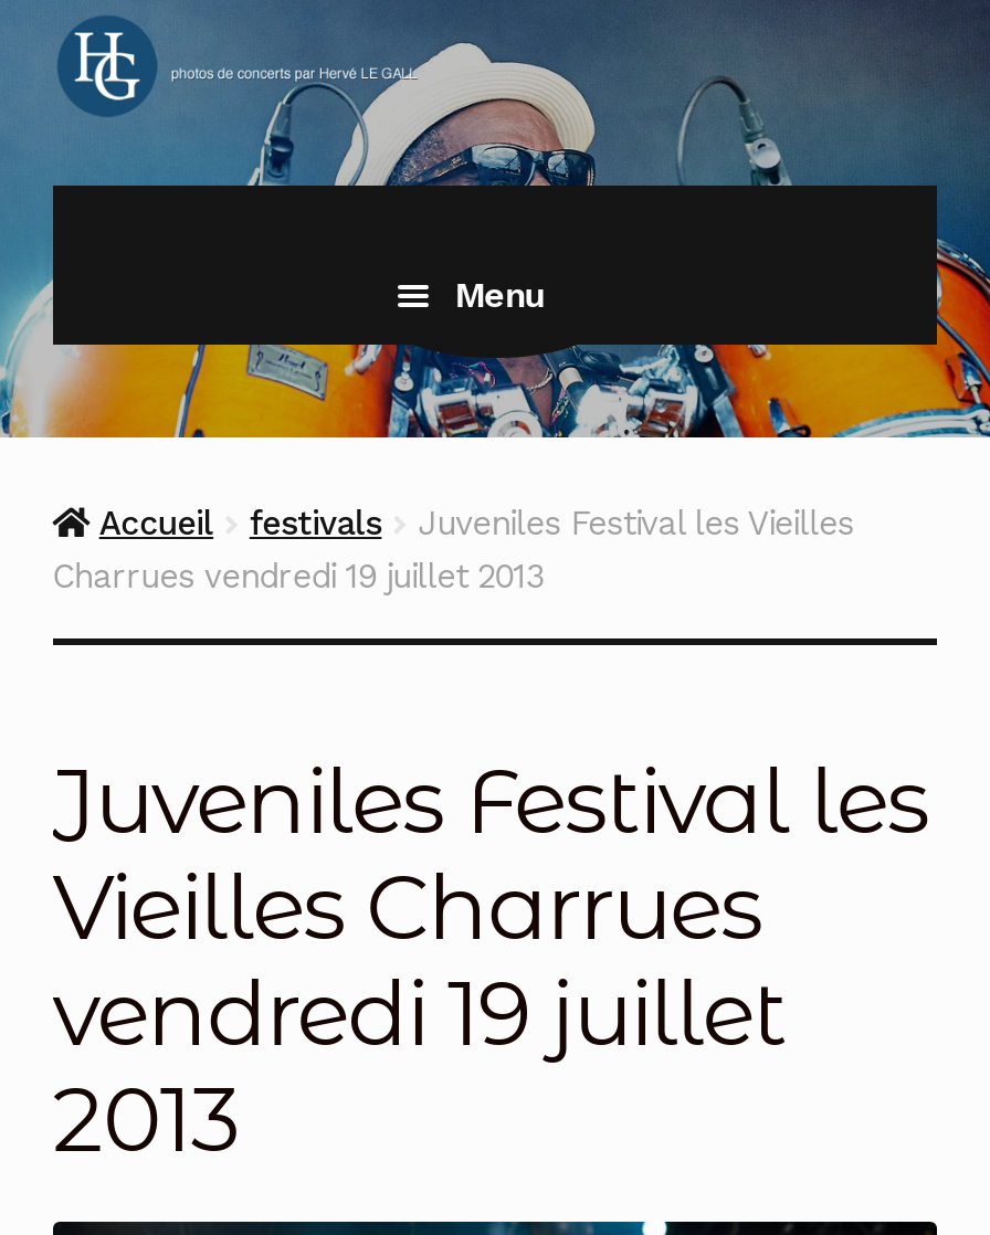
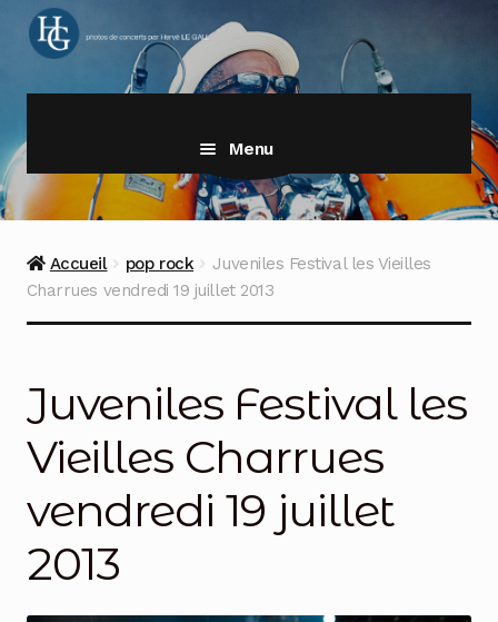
- festivals
+ pop rock
